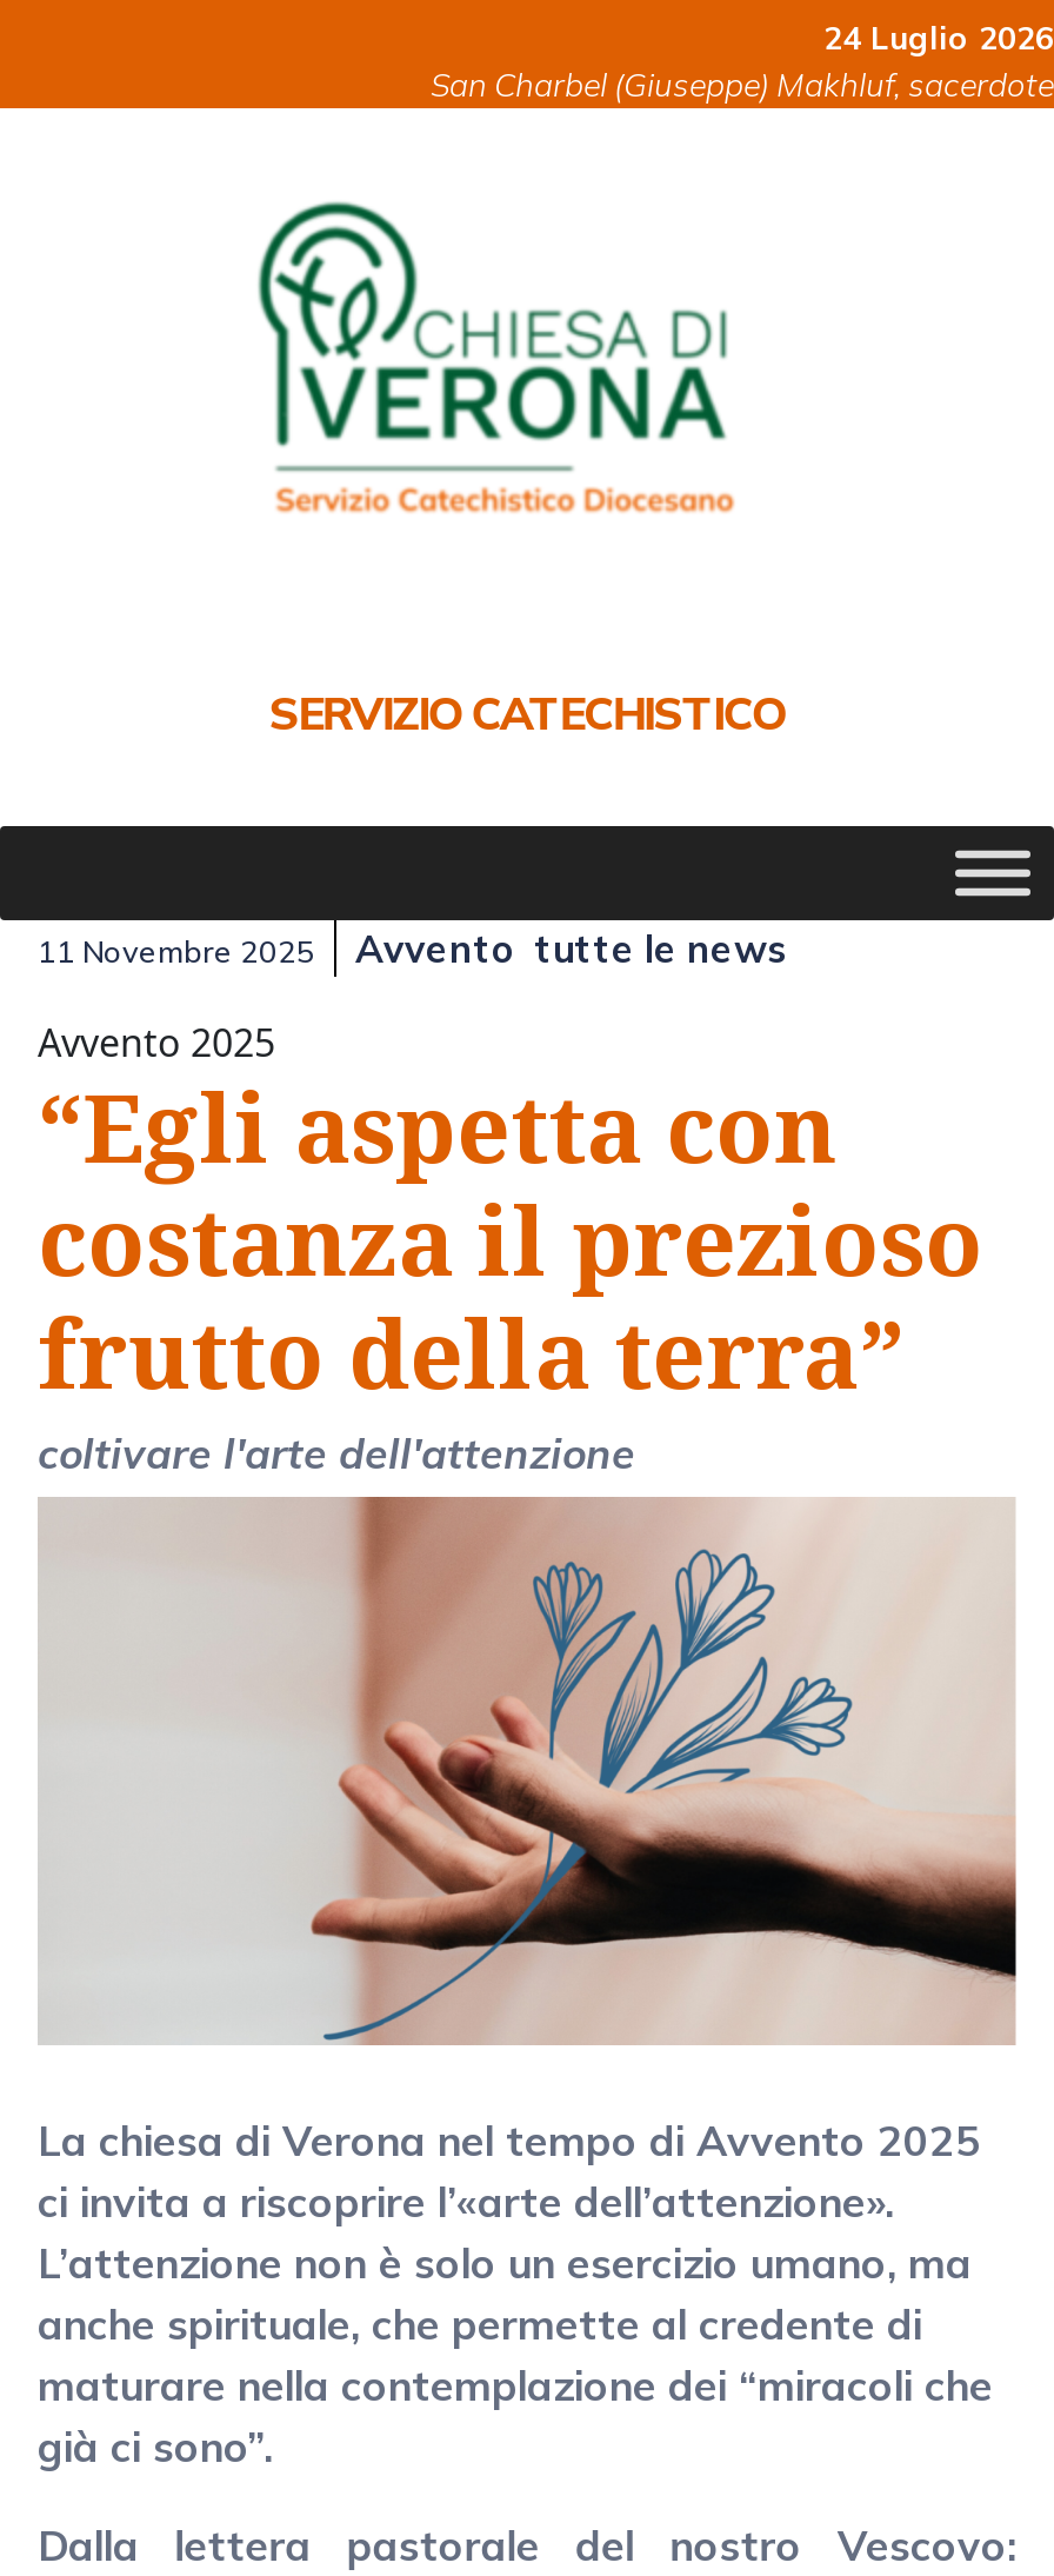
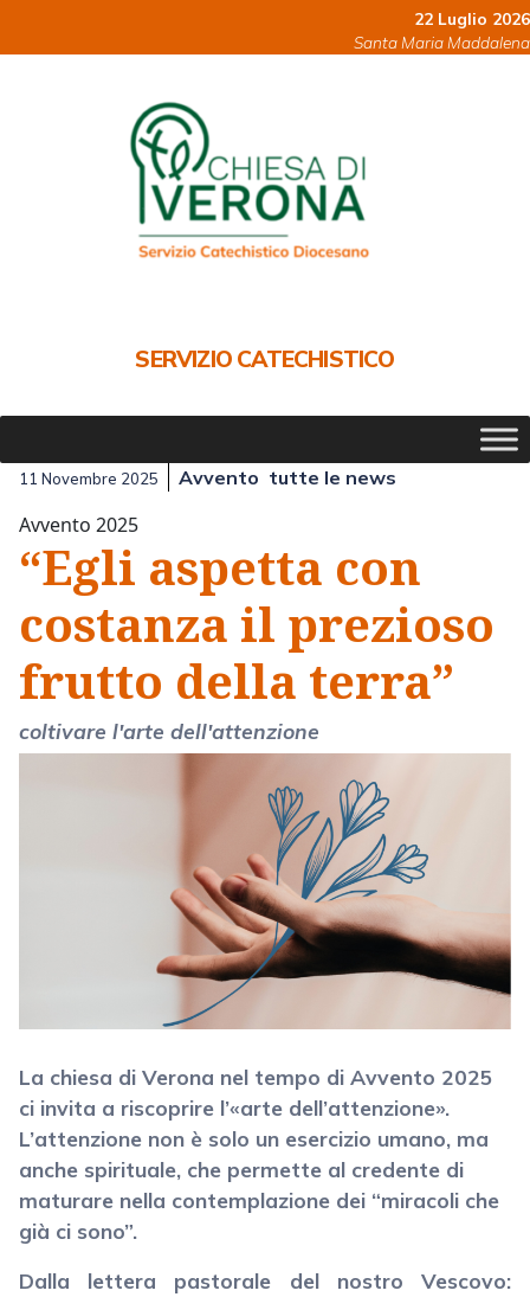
- 24 Luglio 2026
- San Charbel (Giuseppe) Makhluf, sacerdote
+ 22 Luglio 2026
+ Santa Maria Maddalena
